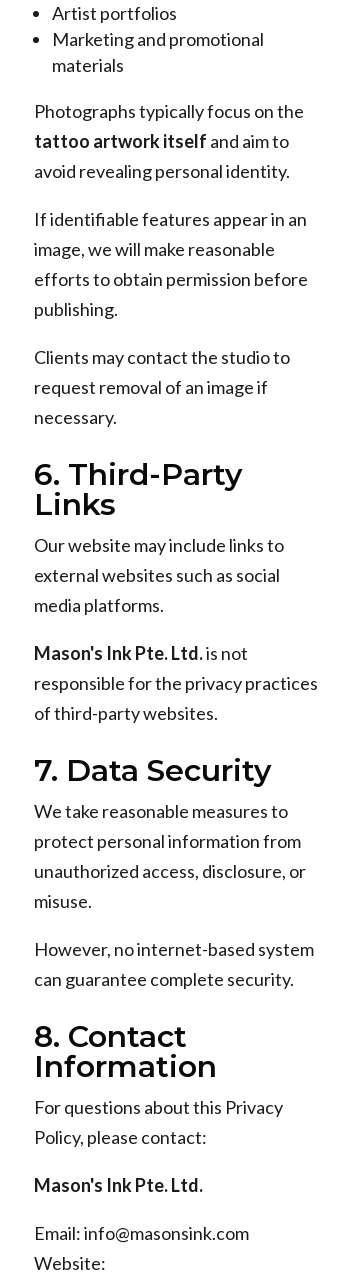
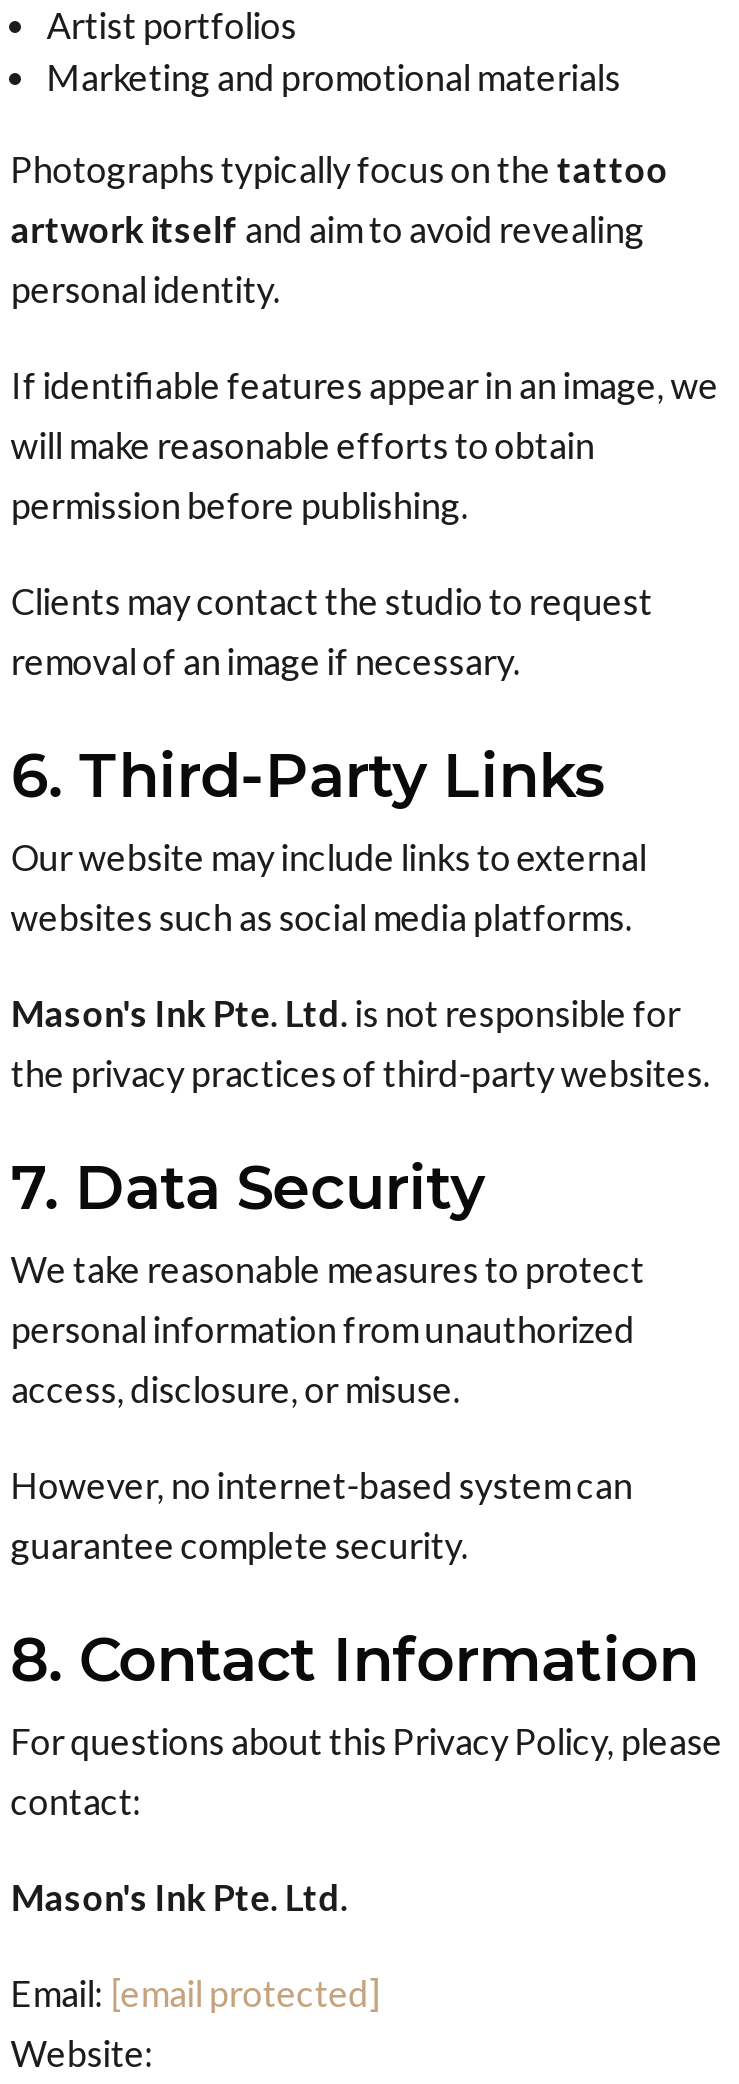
- Email: info@masonsink.com
+ Email: [email protected]
